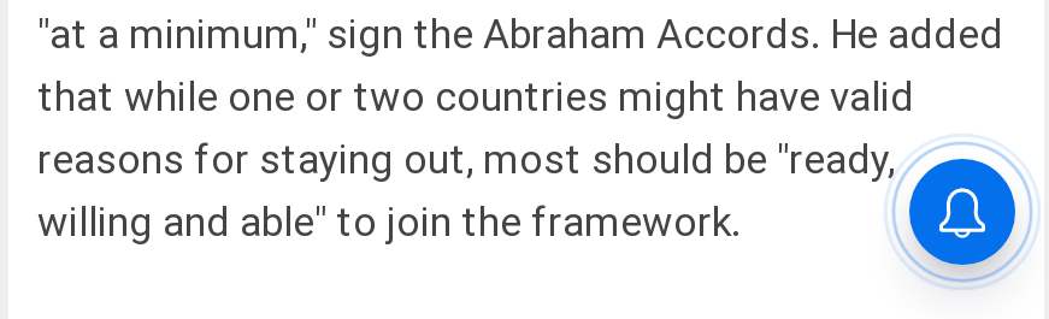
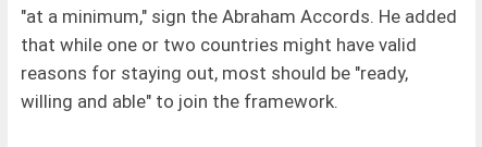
- [image]
